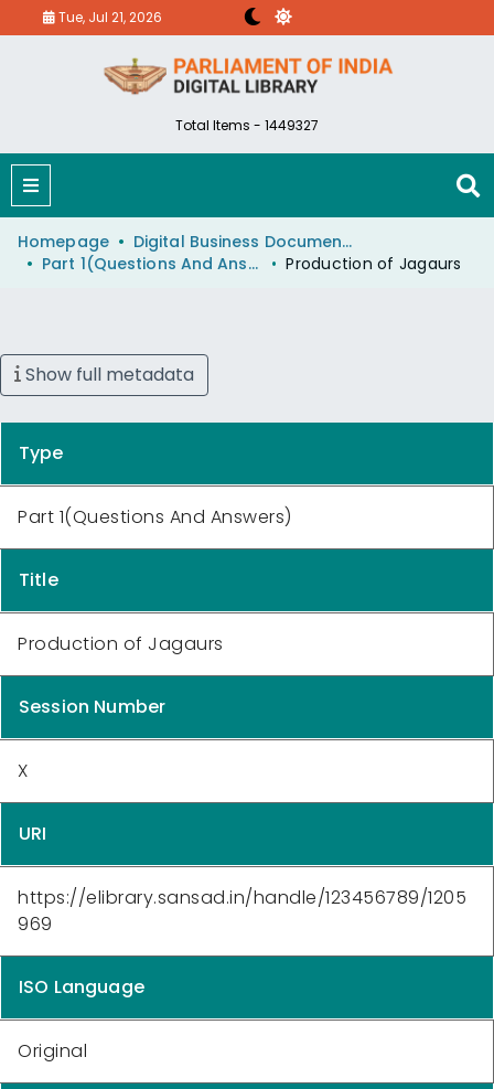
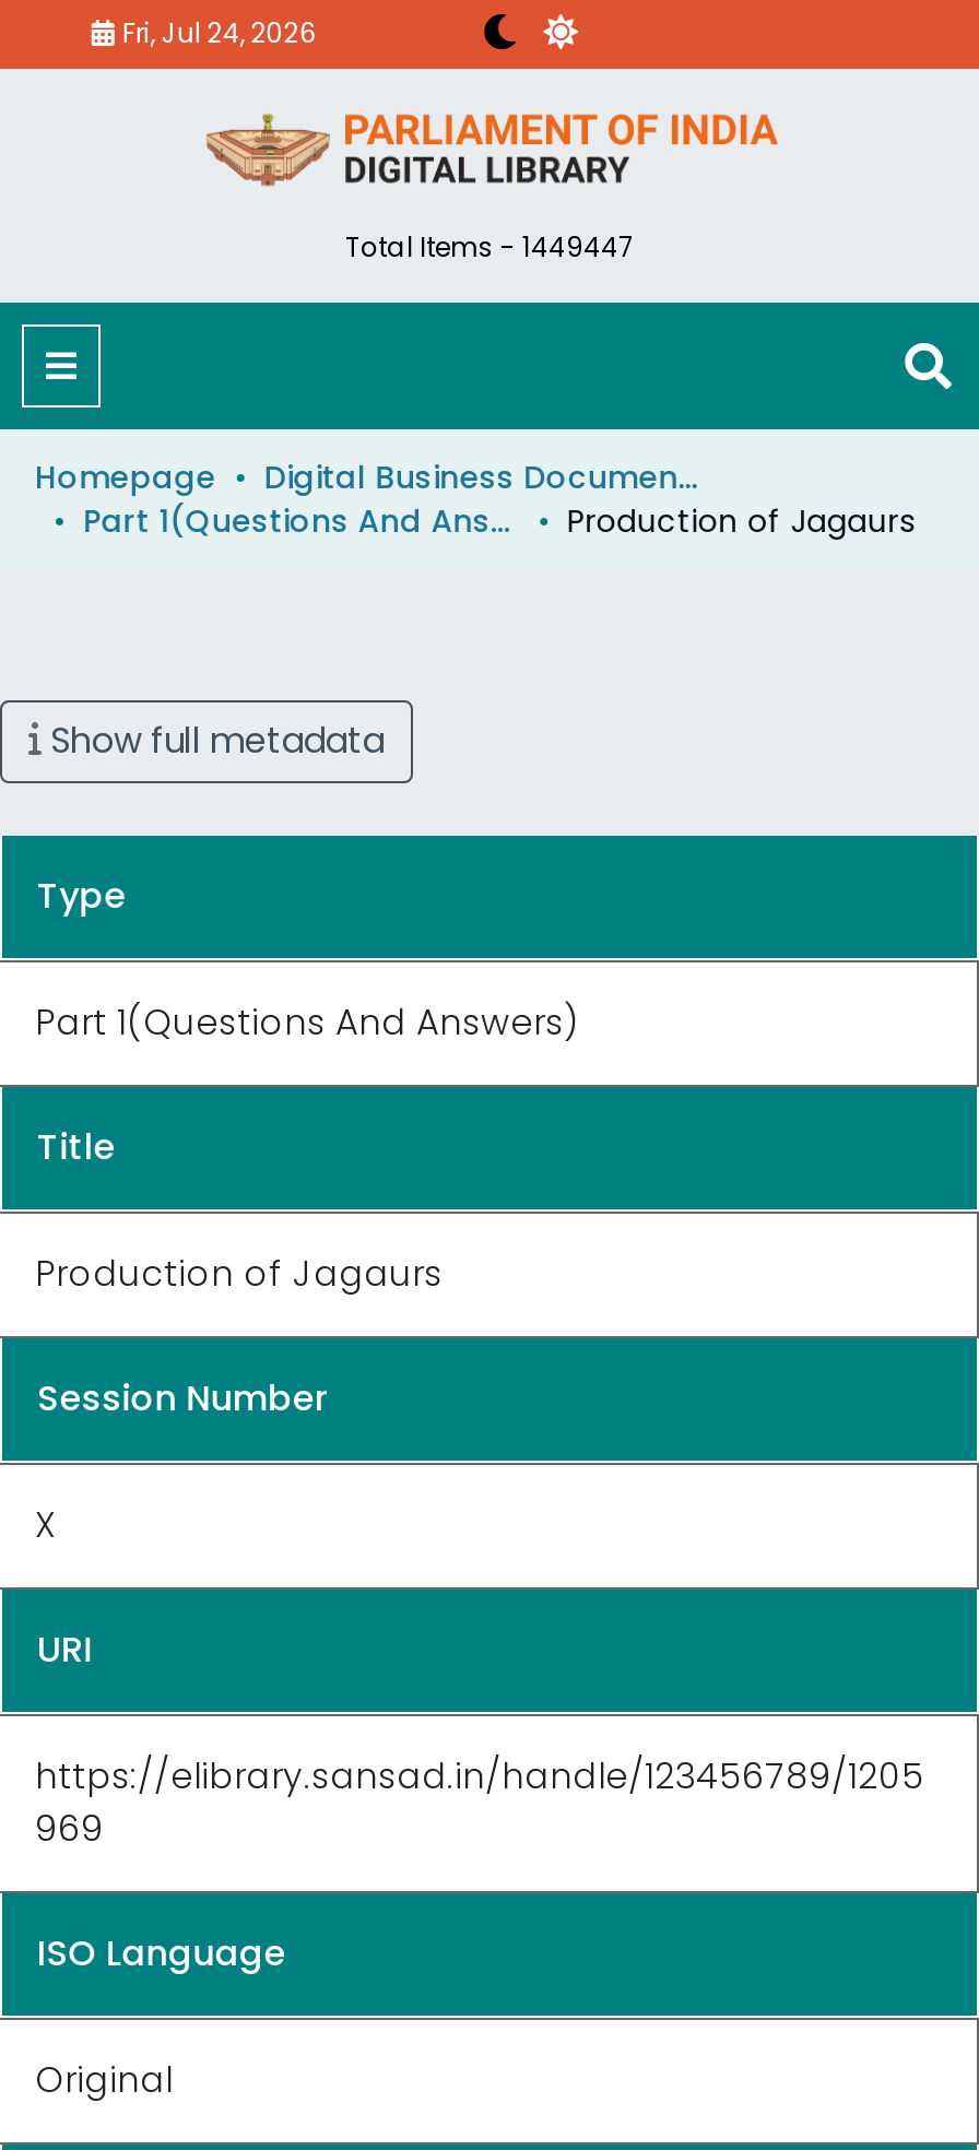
- Tue, Jul 21, 2026
+ Fri, Jul 24, 2026

- Total Items - 1449327
+ Total Items - 1449447
